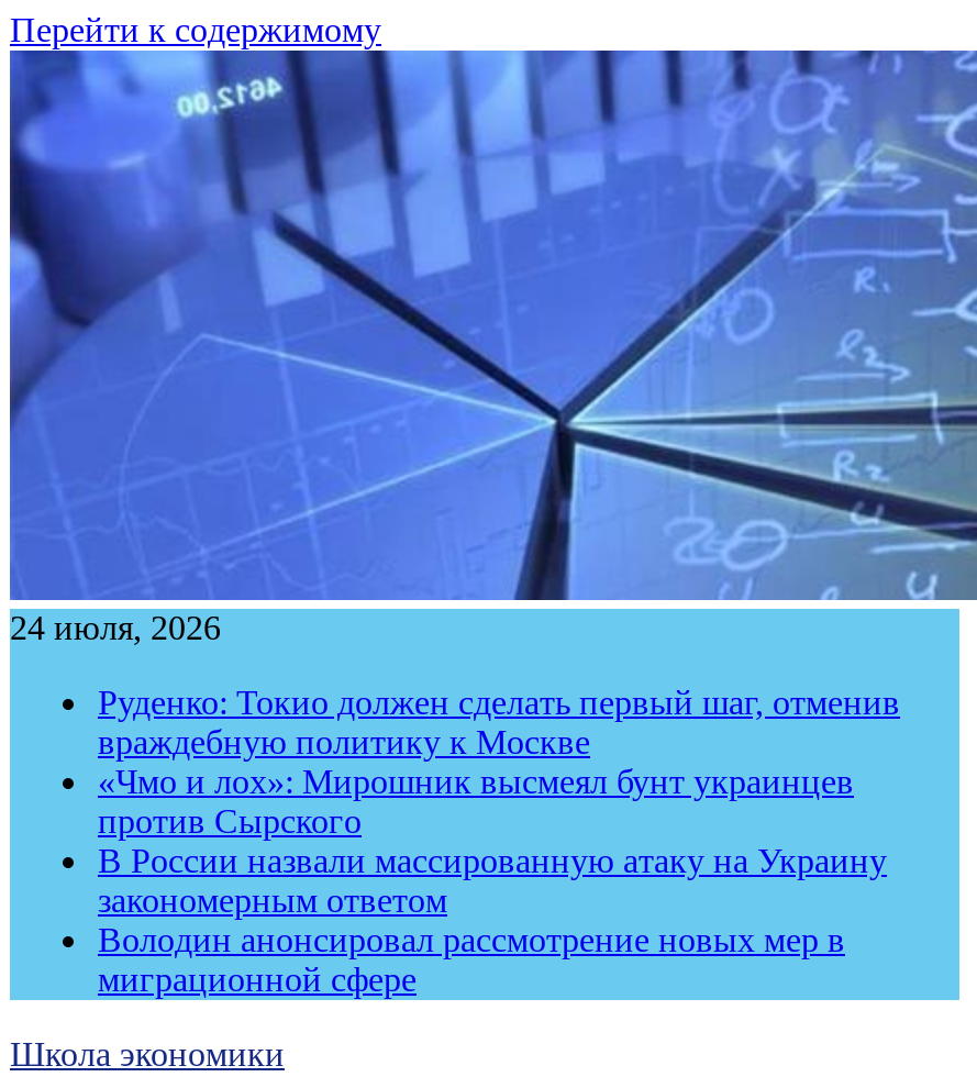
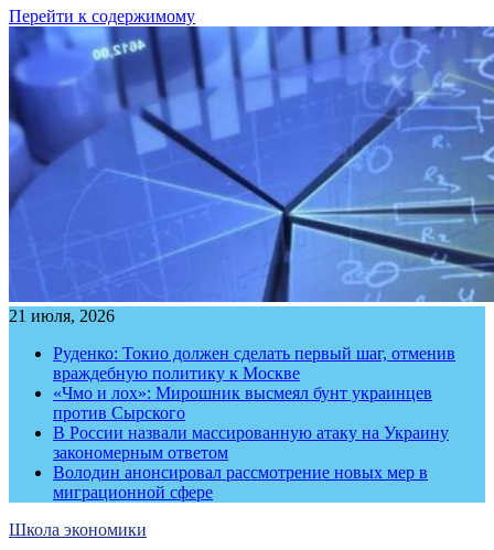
- 24 июля, 2026
+ 21 июля, 2026
